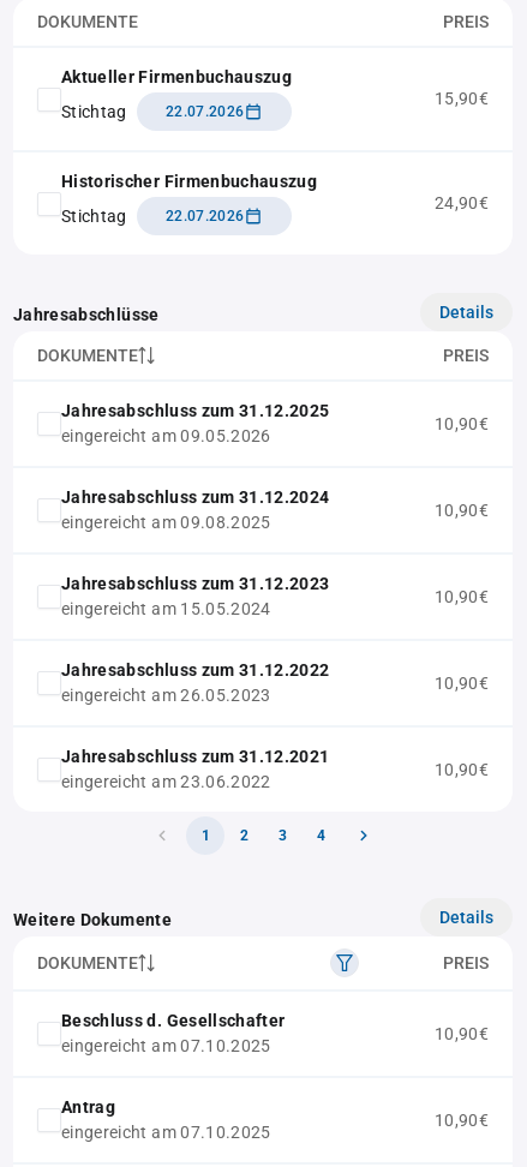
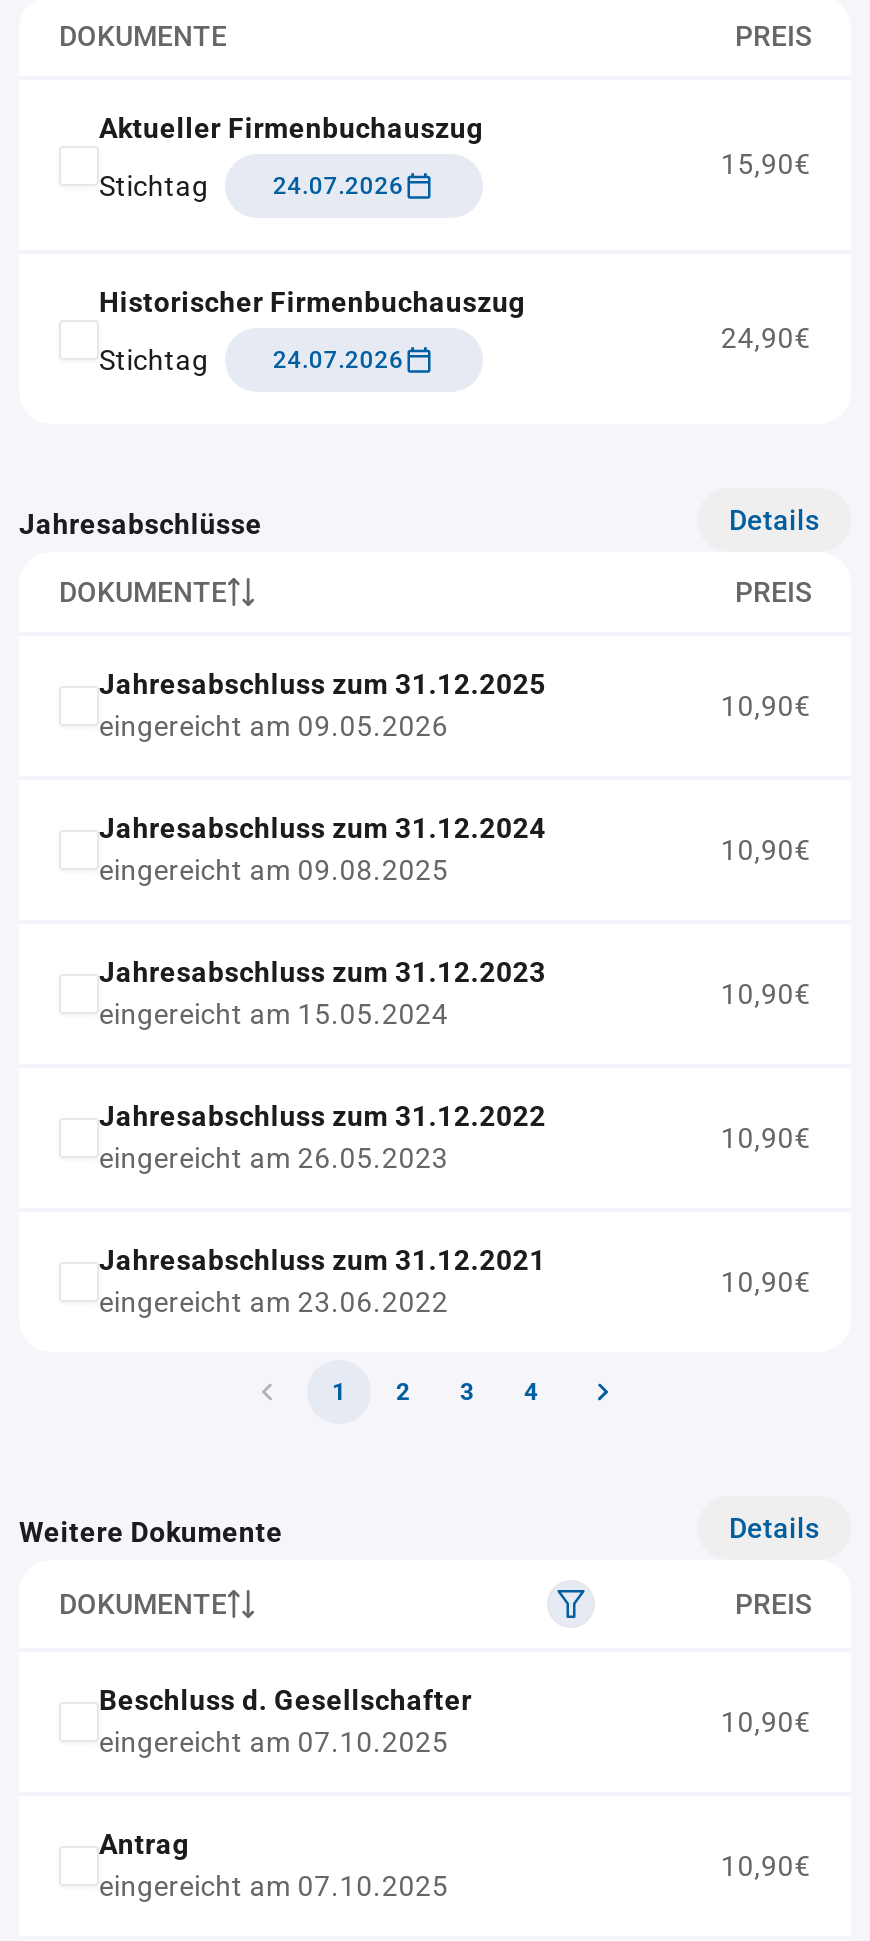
- 22.07.2026
+ 24.07.2026

- 22.07.2026
+ 24.07.2026
